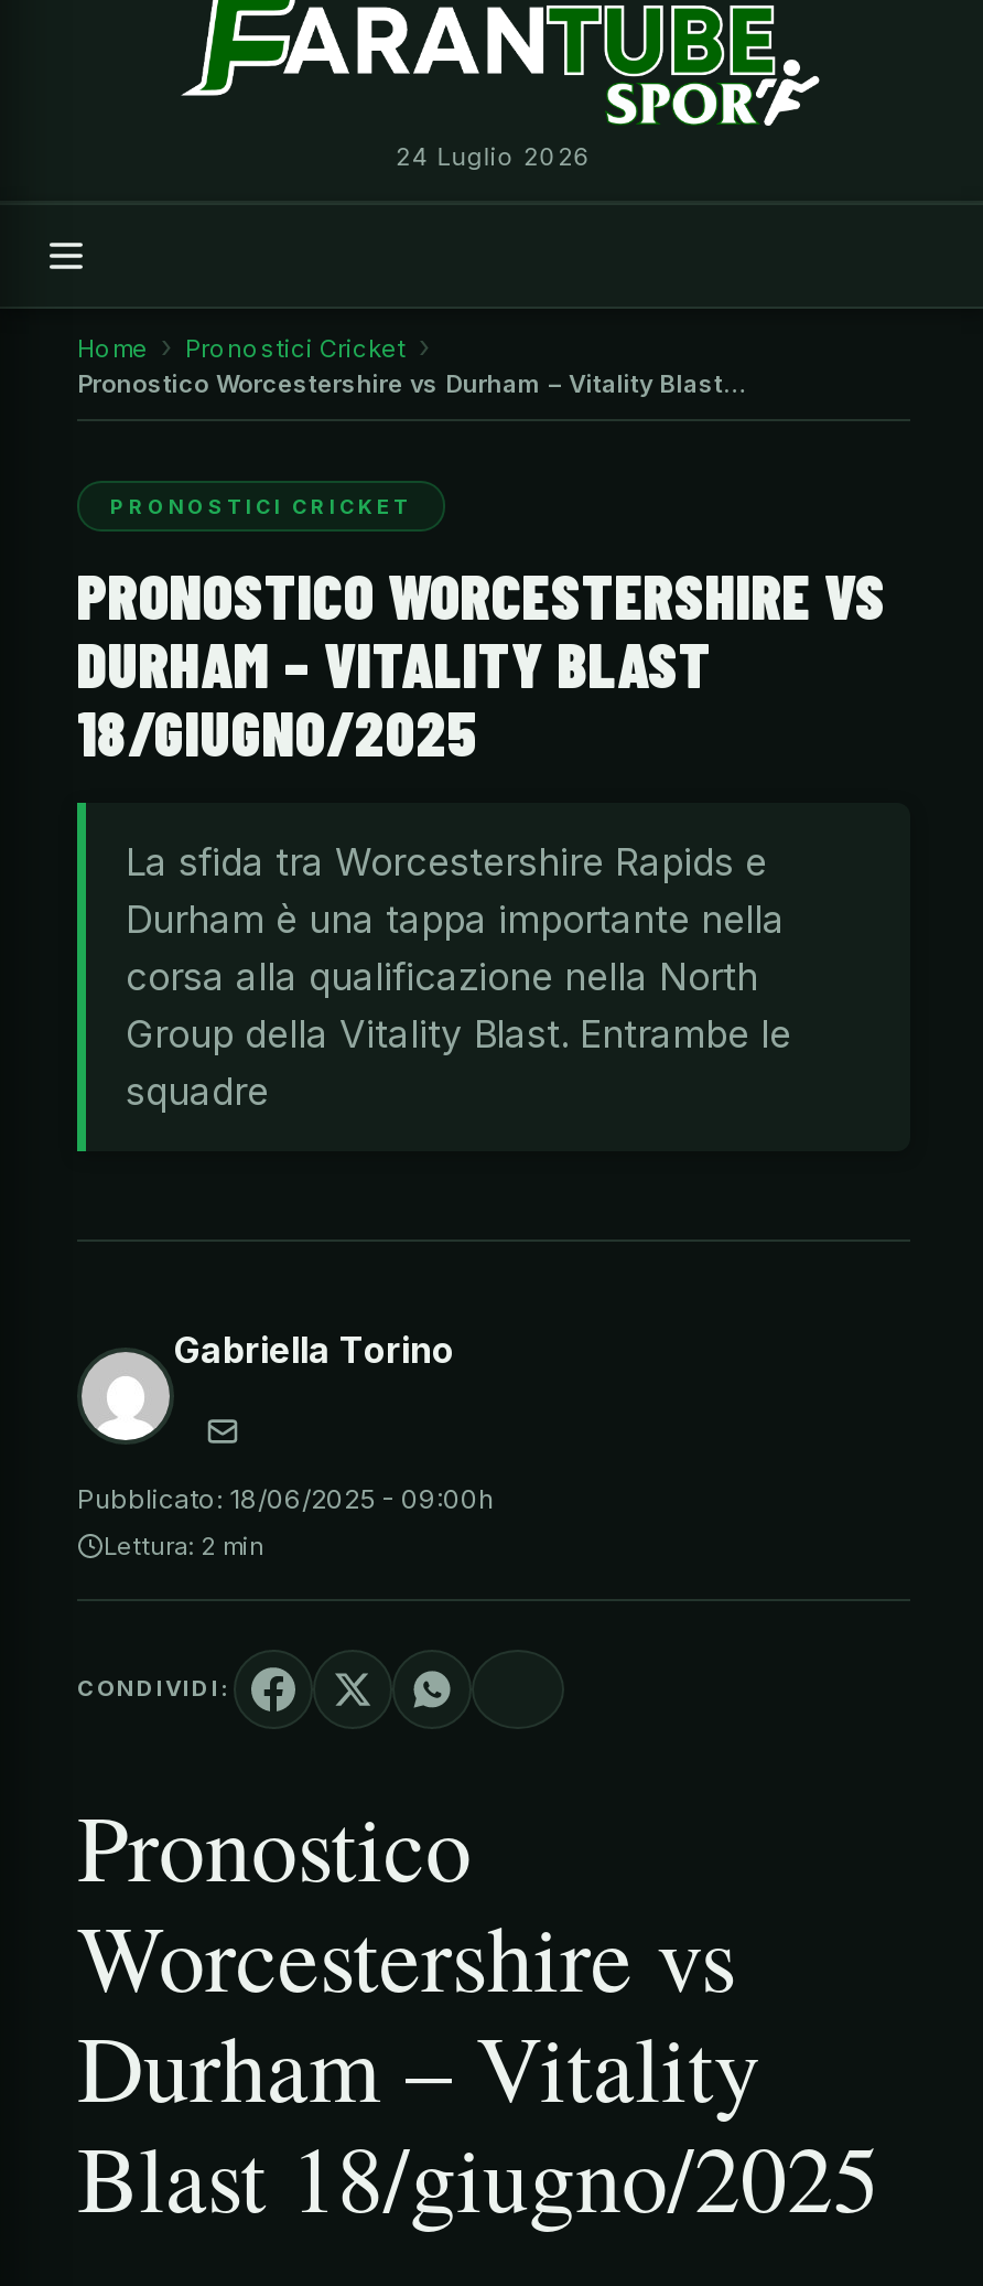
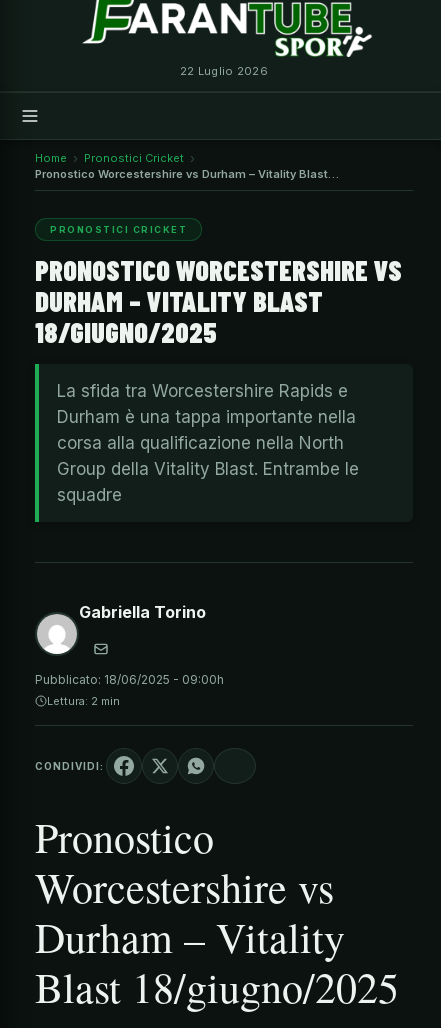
- 24 Luglio 2026
+ 22 Luglio 2026
